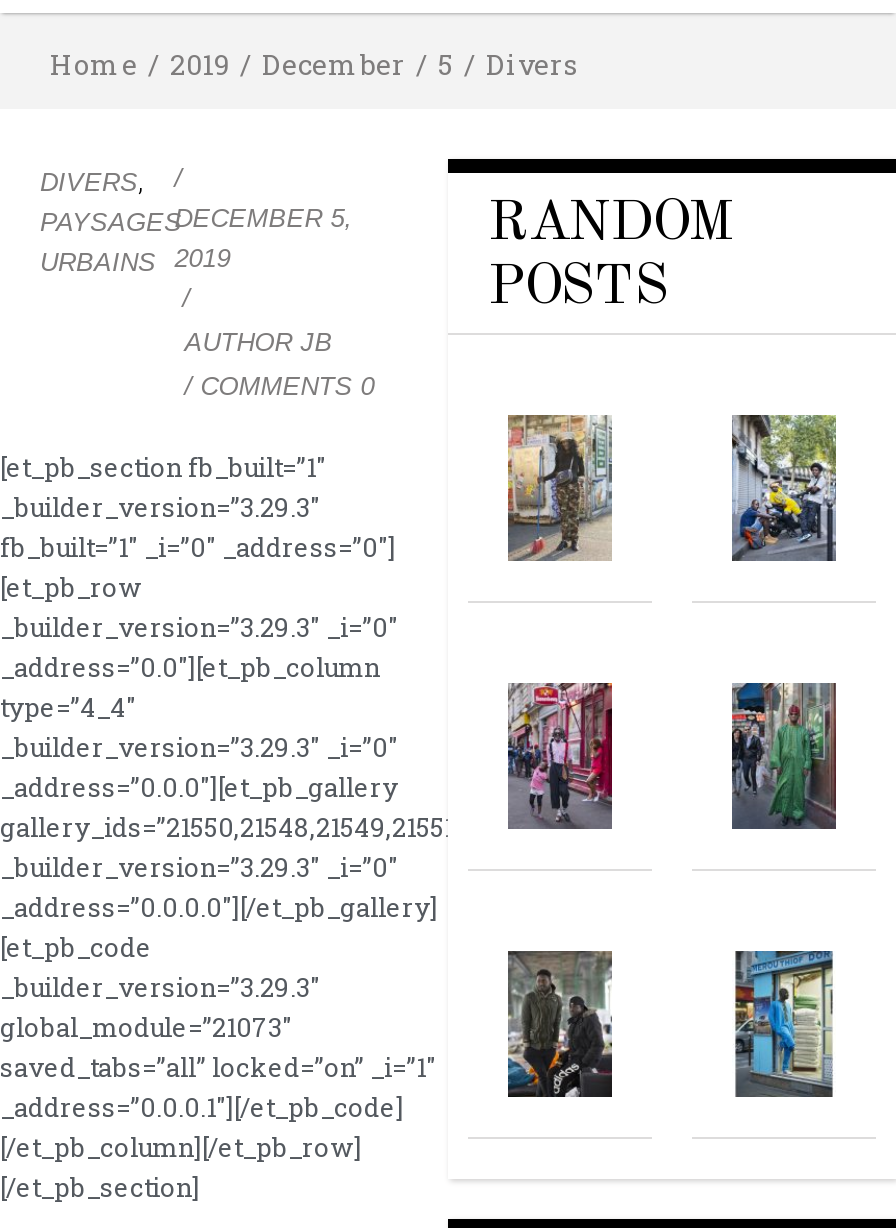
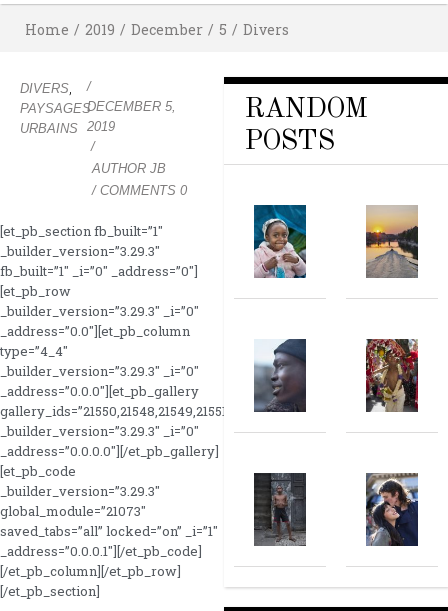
- [image]
+ [image]

- [image]
+ [image]

- [image]
+ [image]

- [image]
+ [image]

- [image]
+ [image]

- [image]
+ [image]
